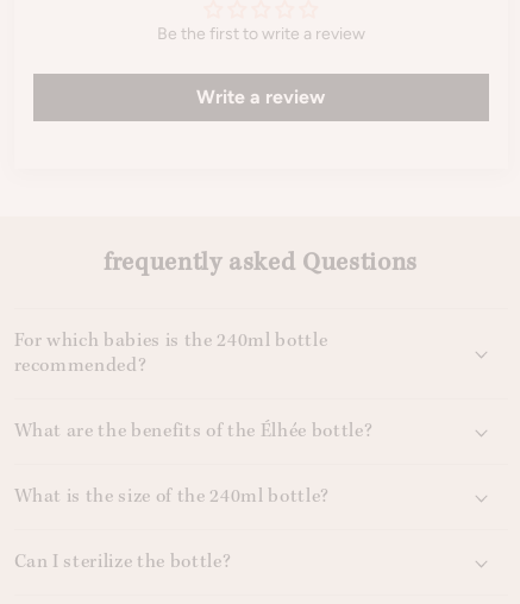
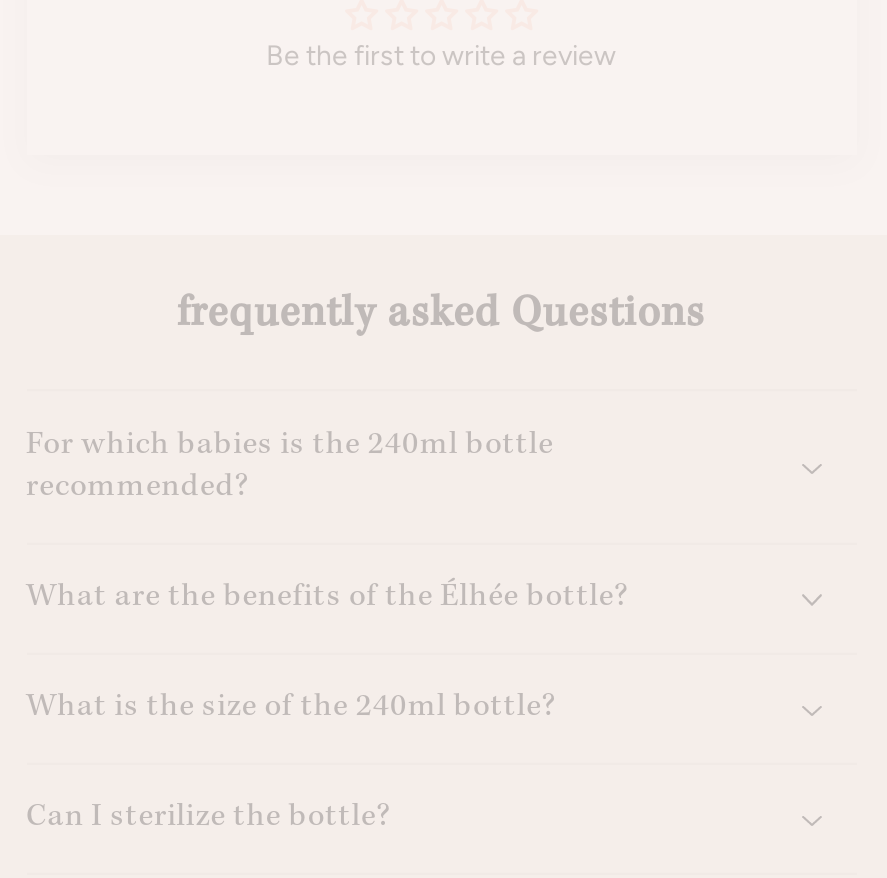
- Write a review
